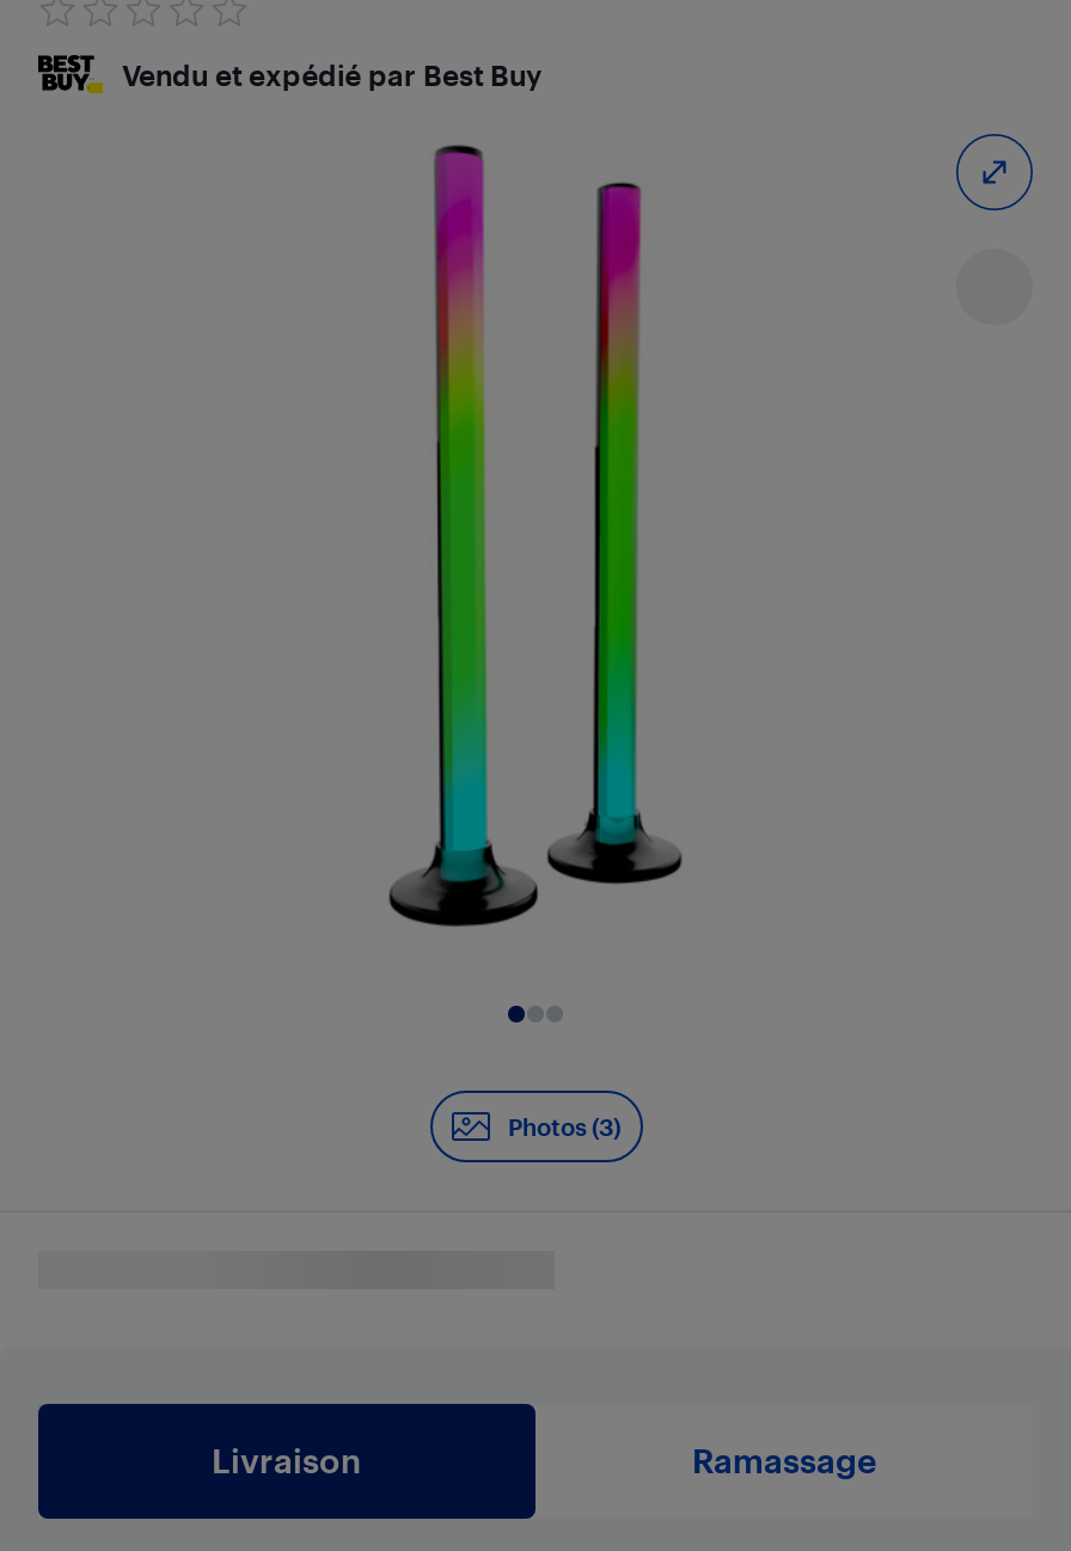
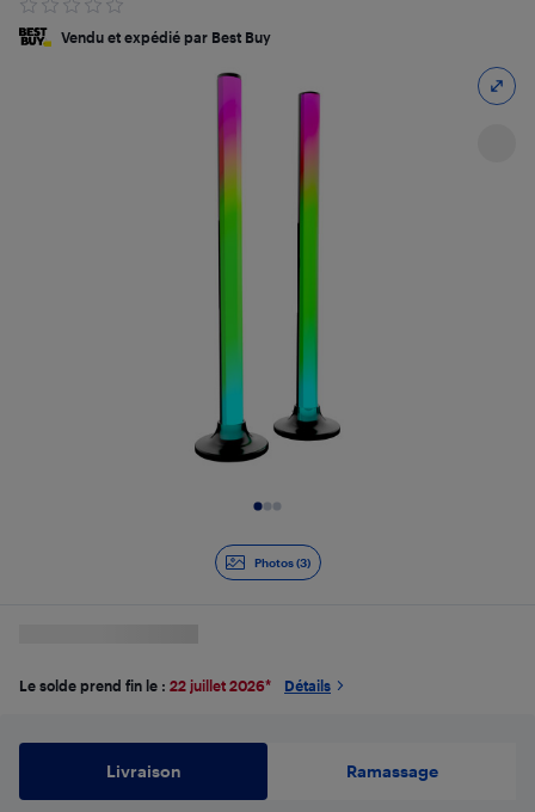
+ Le solde prend fin le : 22 juillet 2026*
+ Détails
